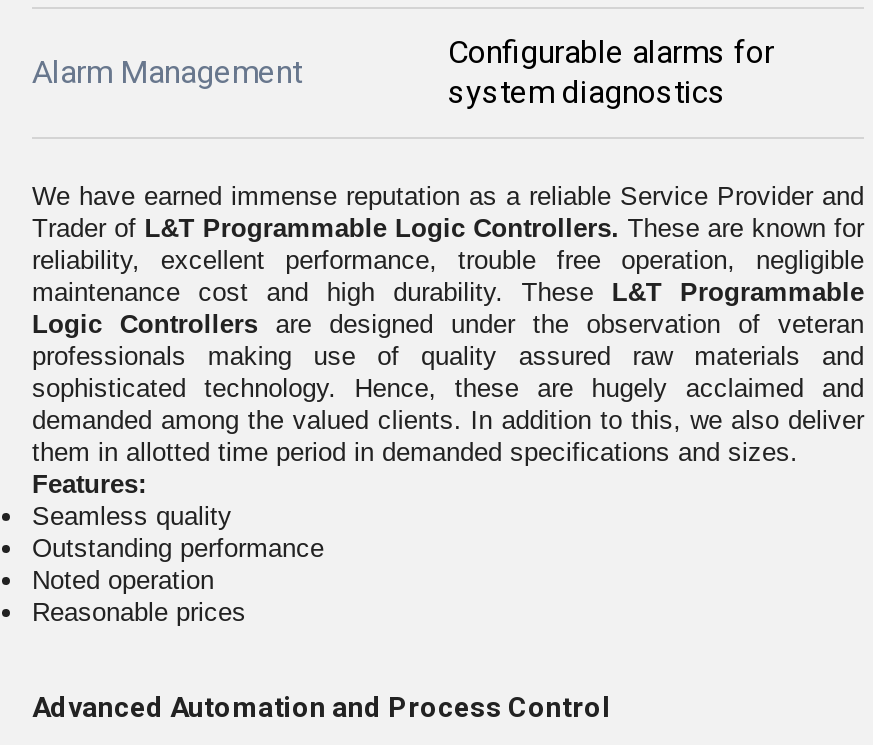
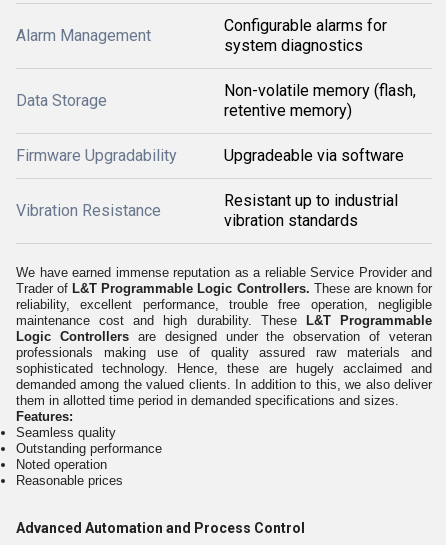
+ Data Storage

+ Non-volatile memory (flash,
+ retentive memory)
+ Firmware Upgradability
+ Upgradeable via software
+ Vibration Resistance

+ Resistant up to industrial
+ vibration standards
